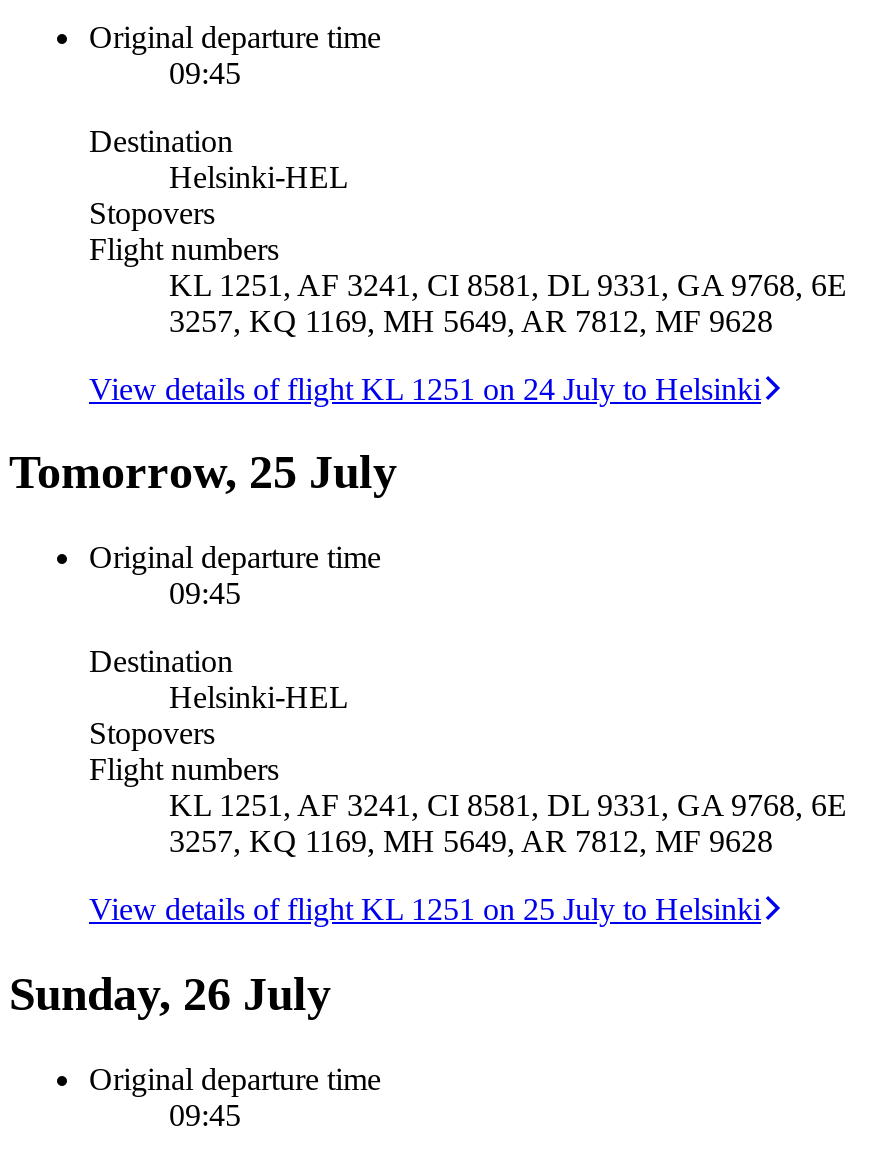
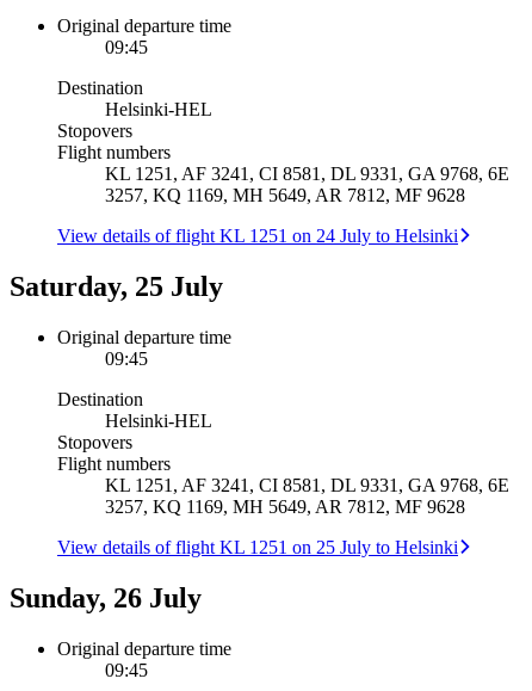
- Tomorrow, 25 July
+ Saturday, 25 July
